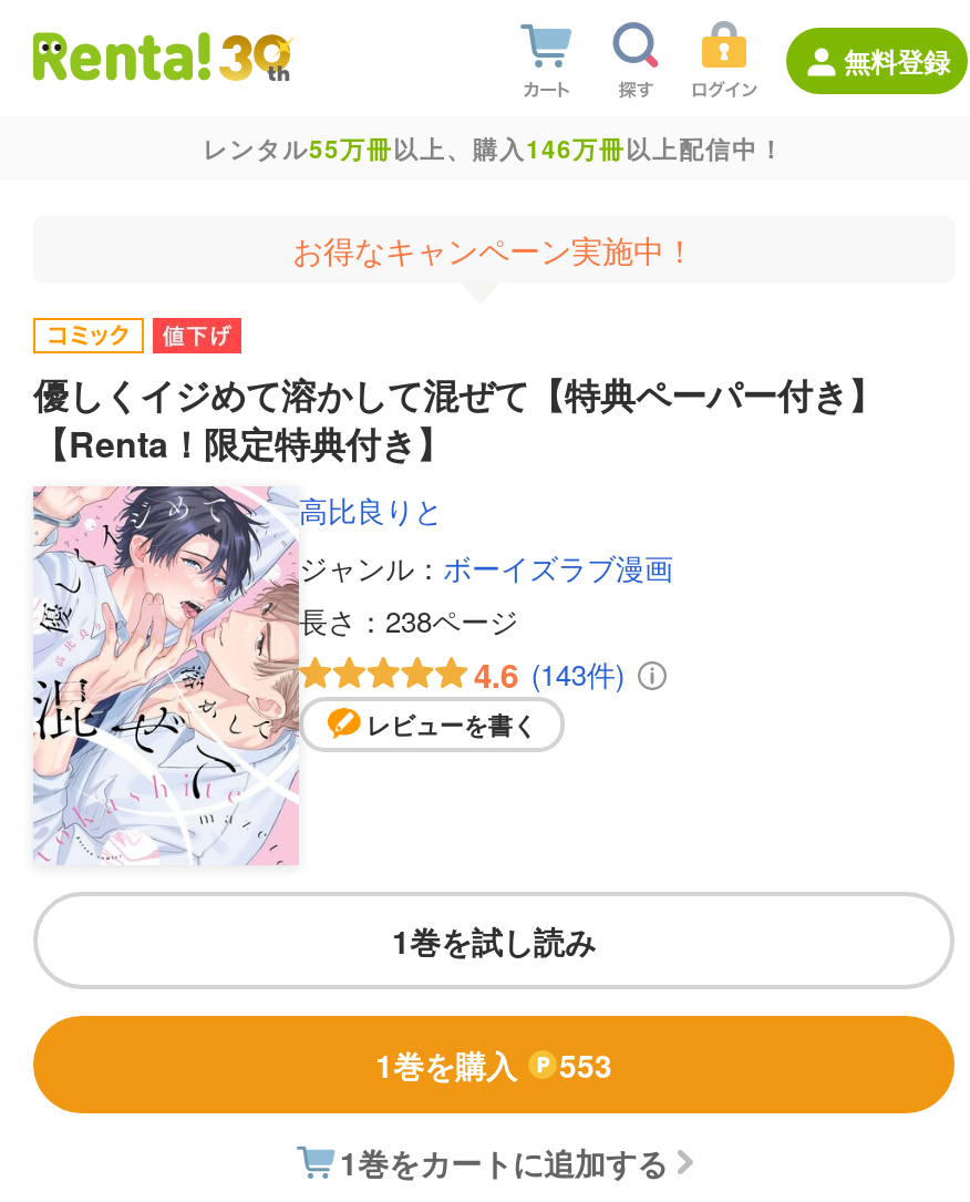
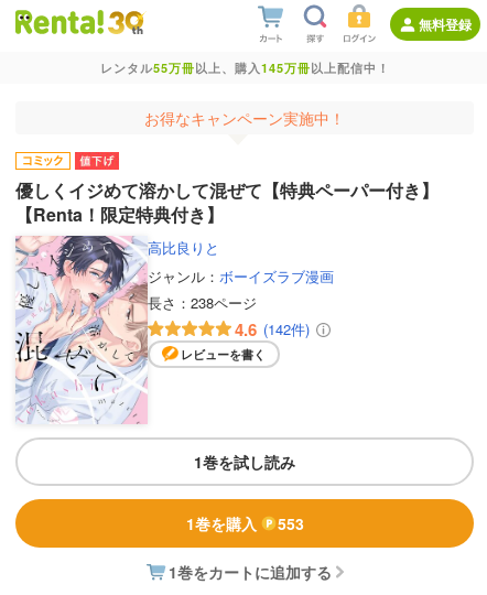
- レンタル55万冊以上、購入146万冊以上配信中！
+ レンタル55万冊以上、購入145万冊以上配信中！

- 4.6 (143件)
+ 4.6 (142件)
